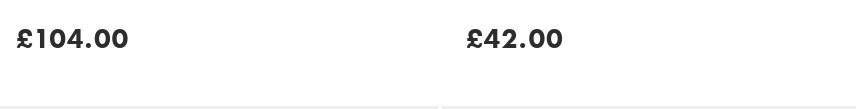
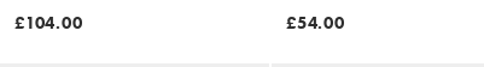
- £42.00
+ £54.00
